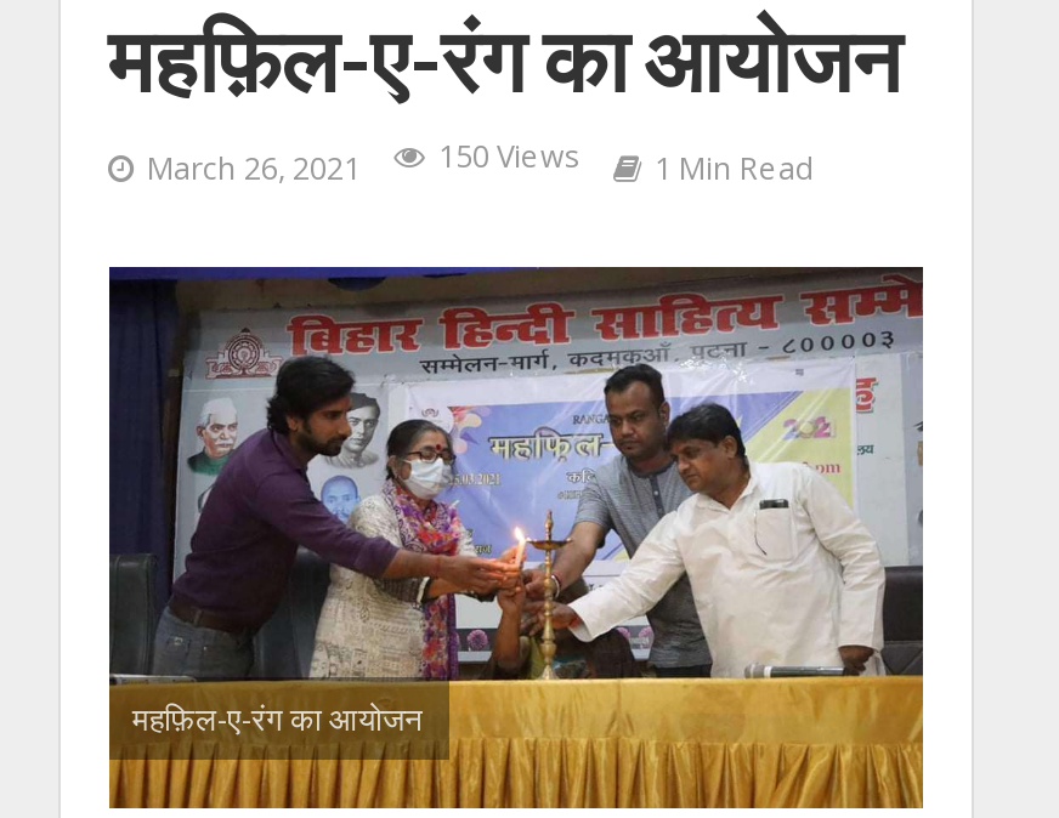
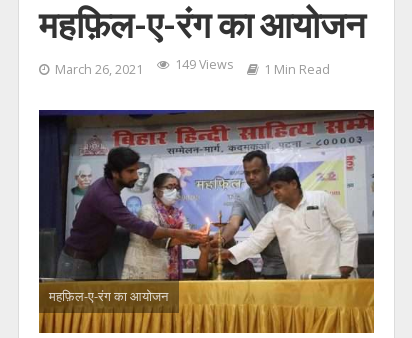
- March 26, 2021 150 Views 1 Min Read
+ March 26, 2021 149 Views 1 Min Read
